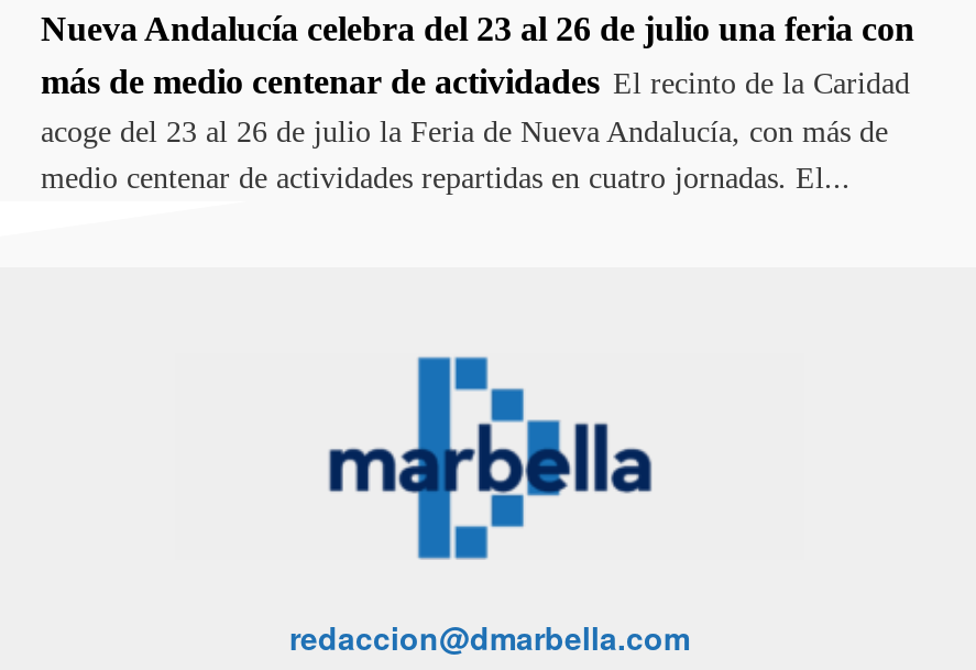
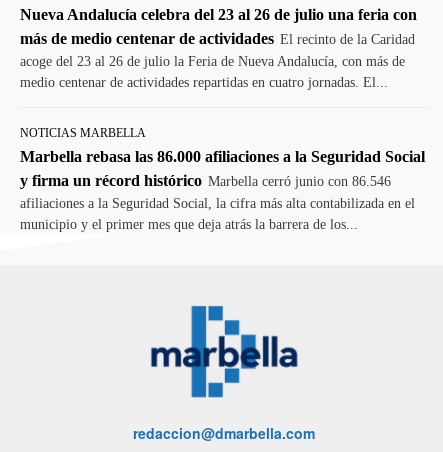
+ NOTICIAS MARBELLA
+ Marbella rebasa las 86.000 afiliaciones a la Seguridad Social
+ y firma un récord histórico Marbella cerró junio con 86.546
+ afiliaciones a la Seguridad Social, la cifra más alta contabilizada en el
+ municipio y el primer mes que deja atrás la barrera de los...
